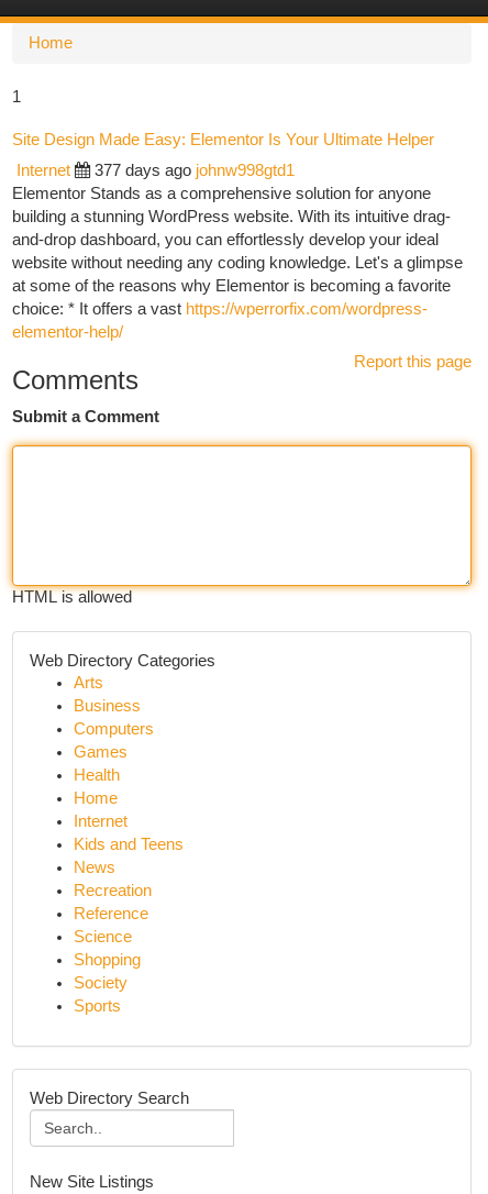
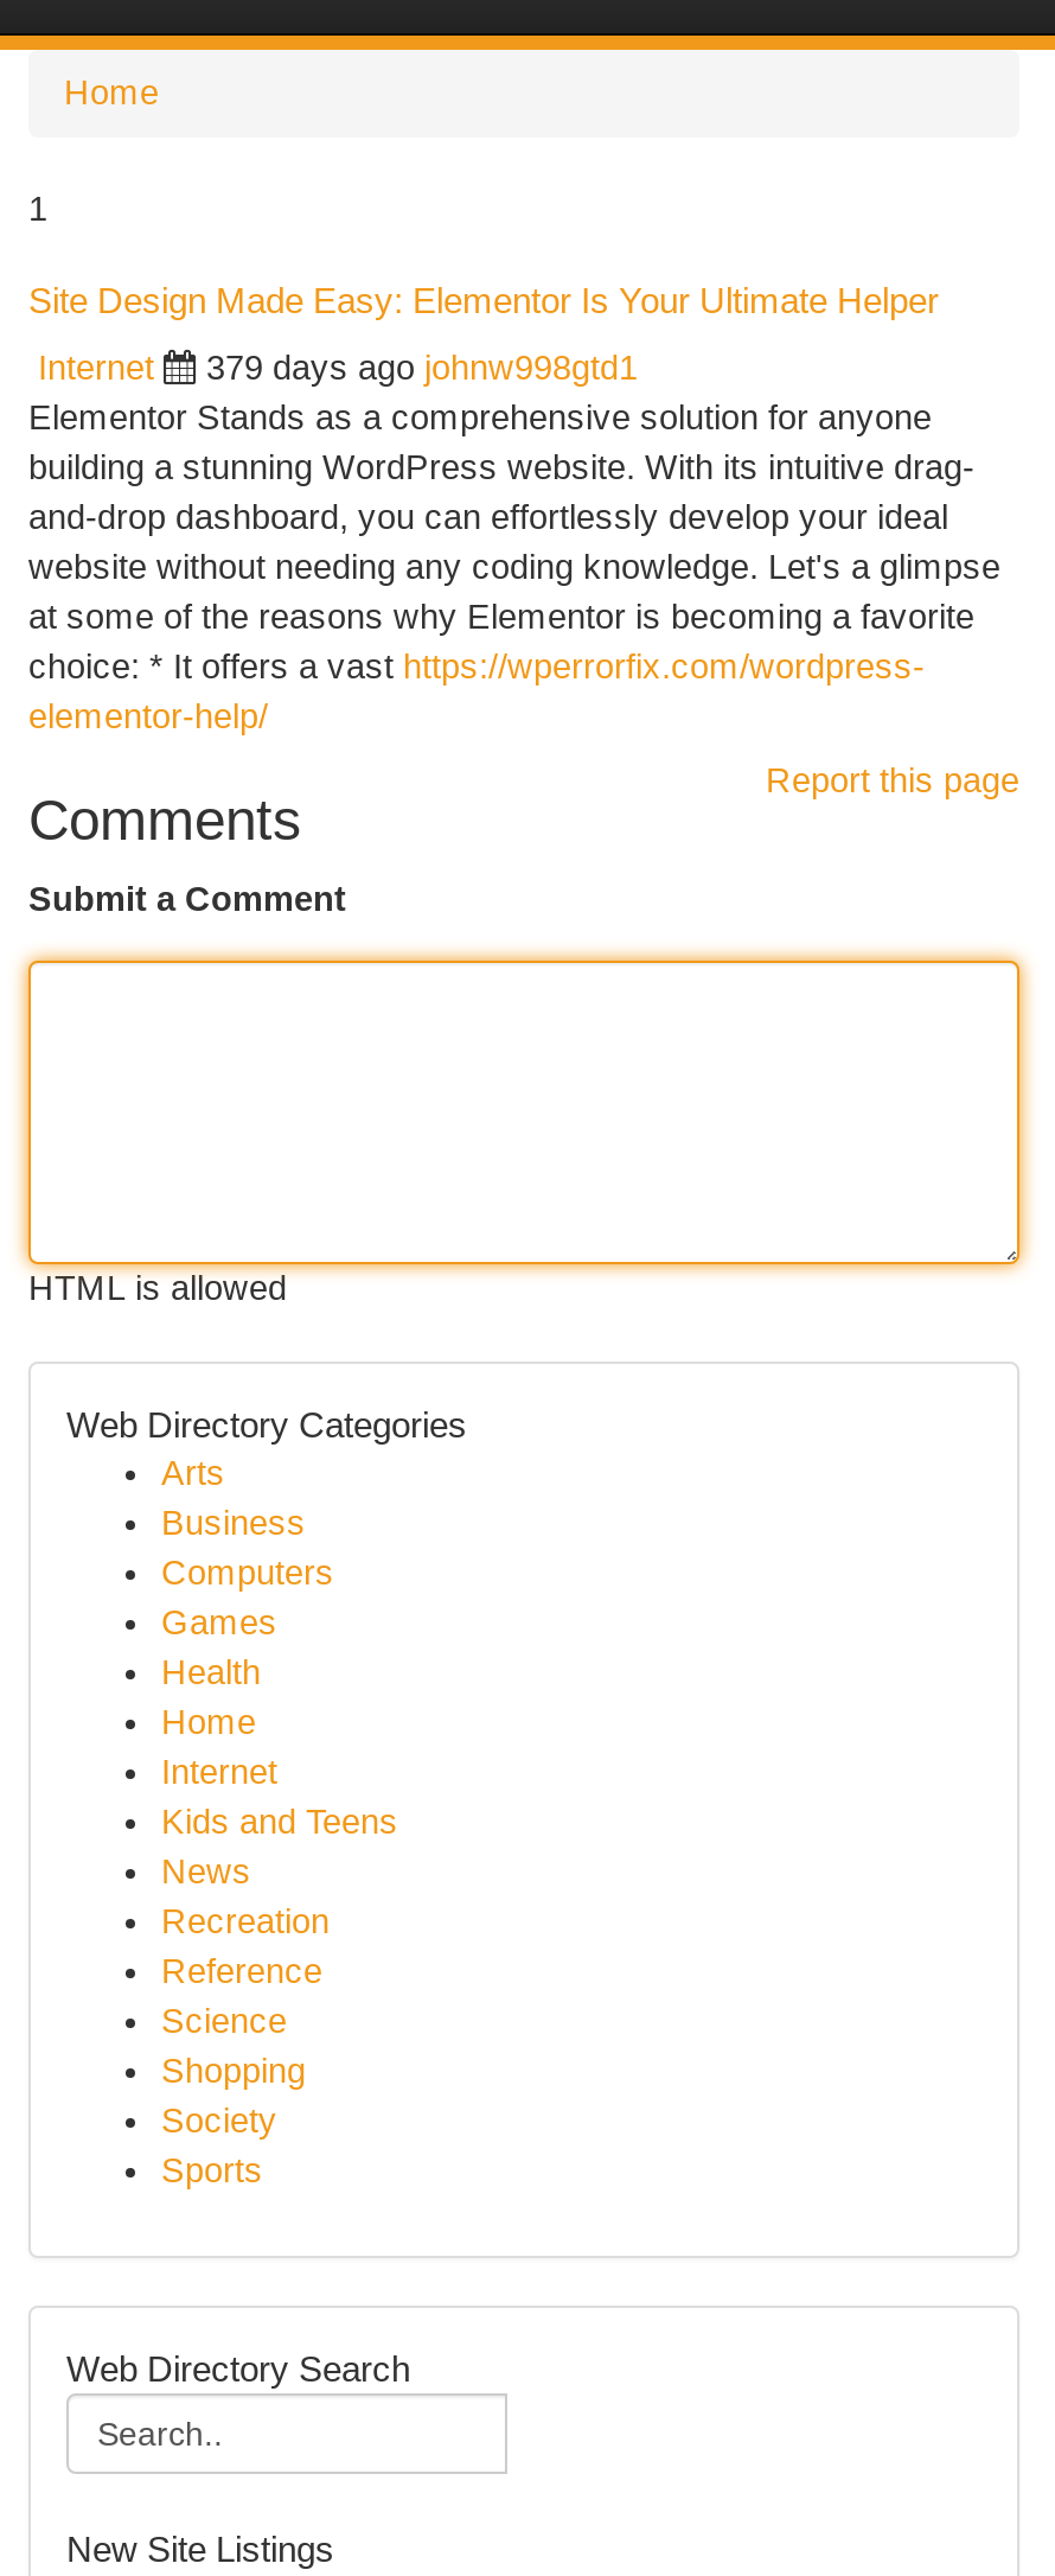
- 377 days ago johnw998gtd1
+ 379 days ago johnw998gtd1
